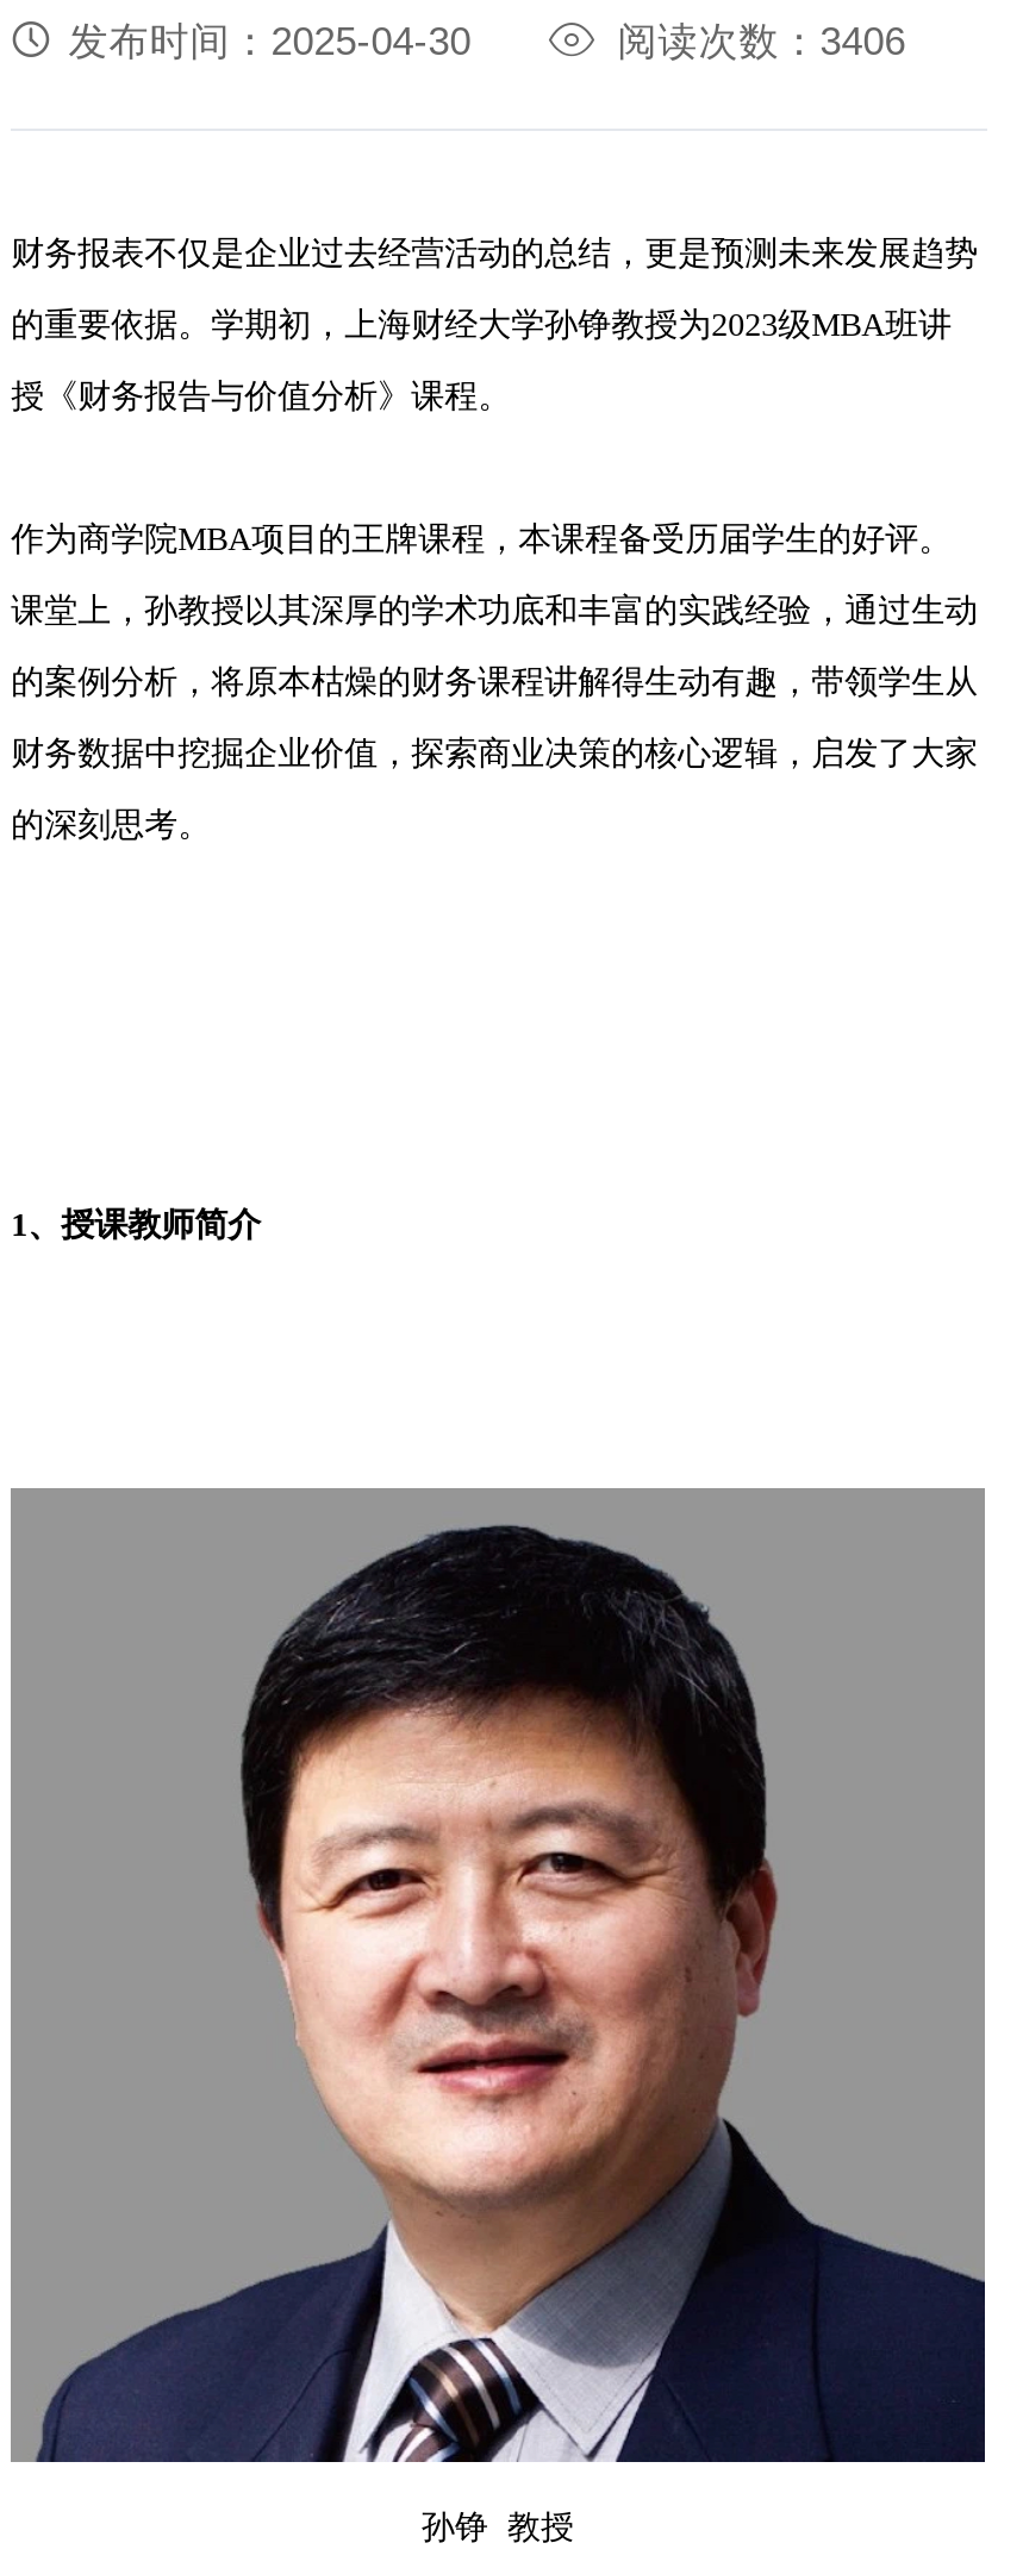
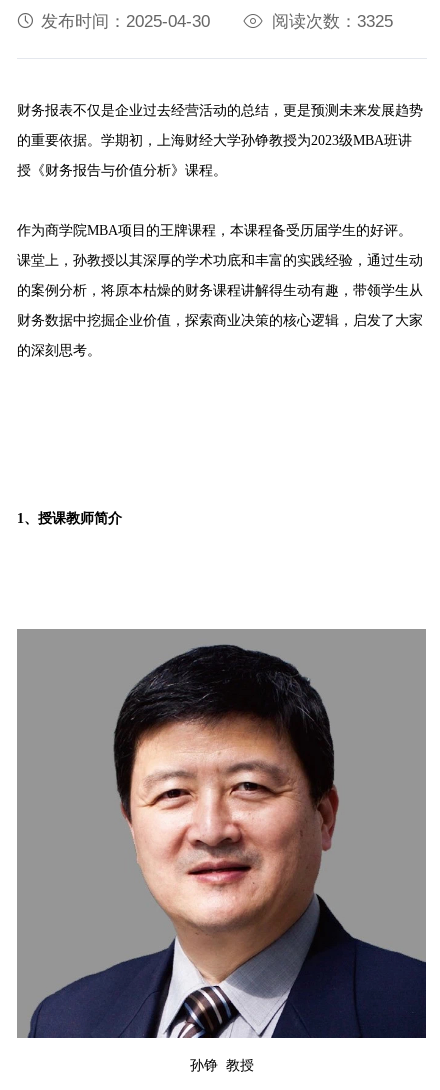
- 阅读次数：3406
+ 阅读次数：3325
